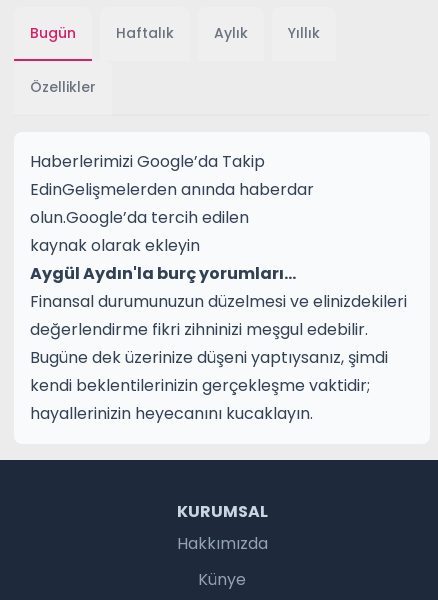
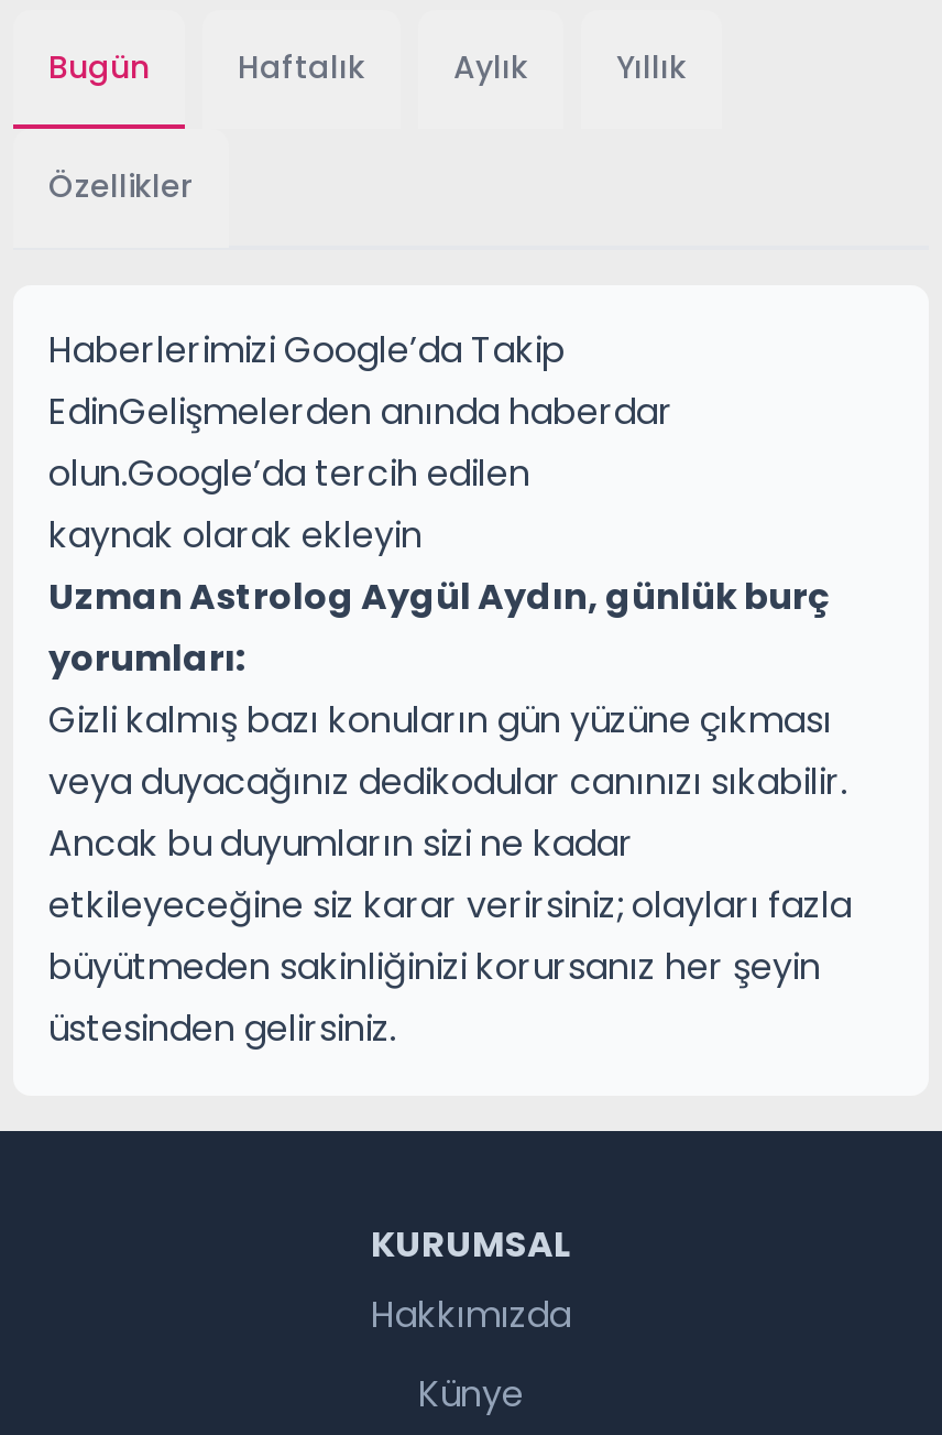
- Aygül Aydın'la burç yorumları...
- Finansal durumunuzun düzelmesi ve elinizdekileri
- değerlendirme fikri zihninizi meşgul edebilir.
- Bugüne dek üzerinize düşeni yaptıysanız, şimdi
- kendi beklentilerinizin gerçekleşme vaktidir;
- hayallerinizin heyecanını kucaklayın.
+ Uzman Astrolog Aygül Aydın, günlük burç
+ yorumları:
+ Gizli kalmış bazı konuların gün yüzüne çıkması
+ veya duyacağınız dedikodular canınızı sıkabilir.
+ Ancak bu duyumların sizi ne kadar
+ etkileyeceğine siz karar verirsiniz; olayları fazla
+ büyütmeden sakinliğinizi korursanız her şeyin
+ üstesinden gelirsiniz.
